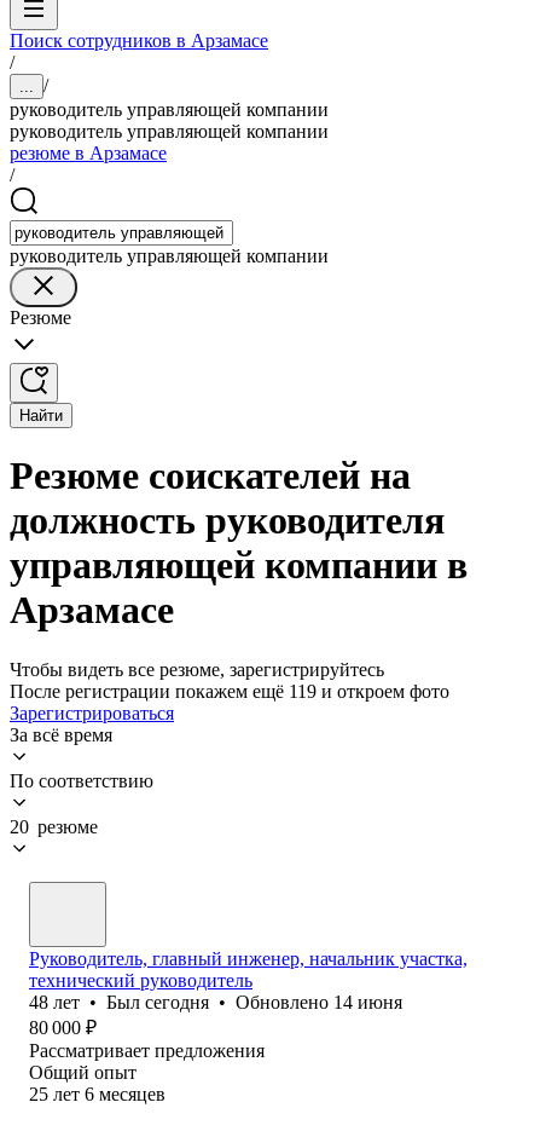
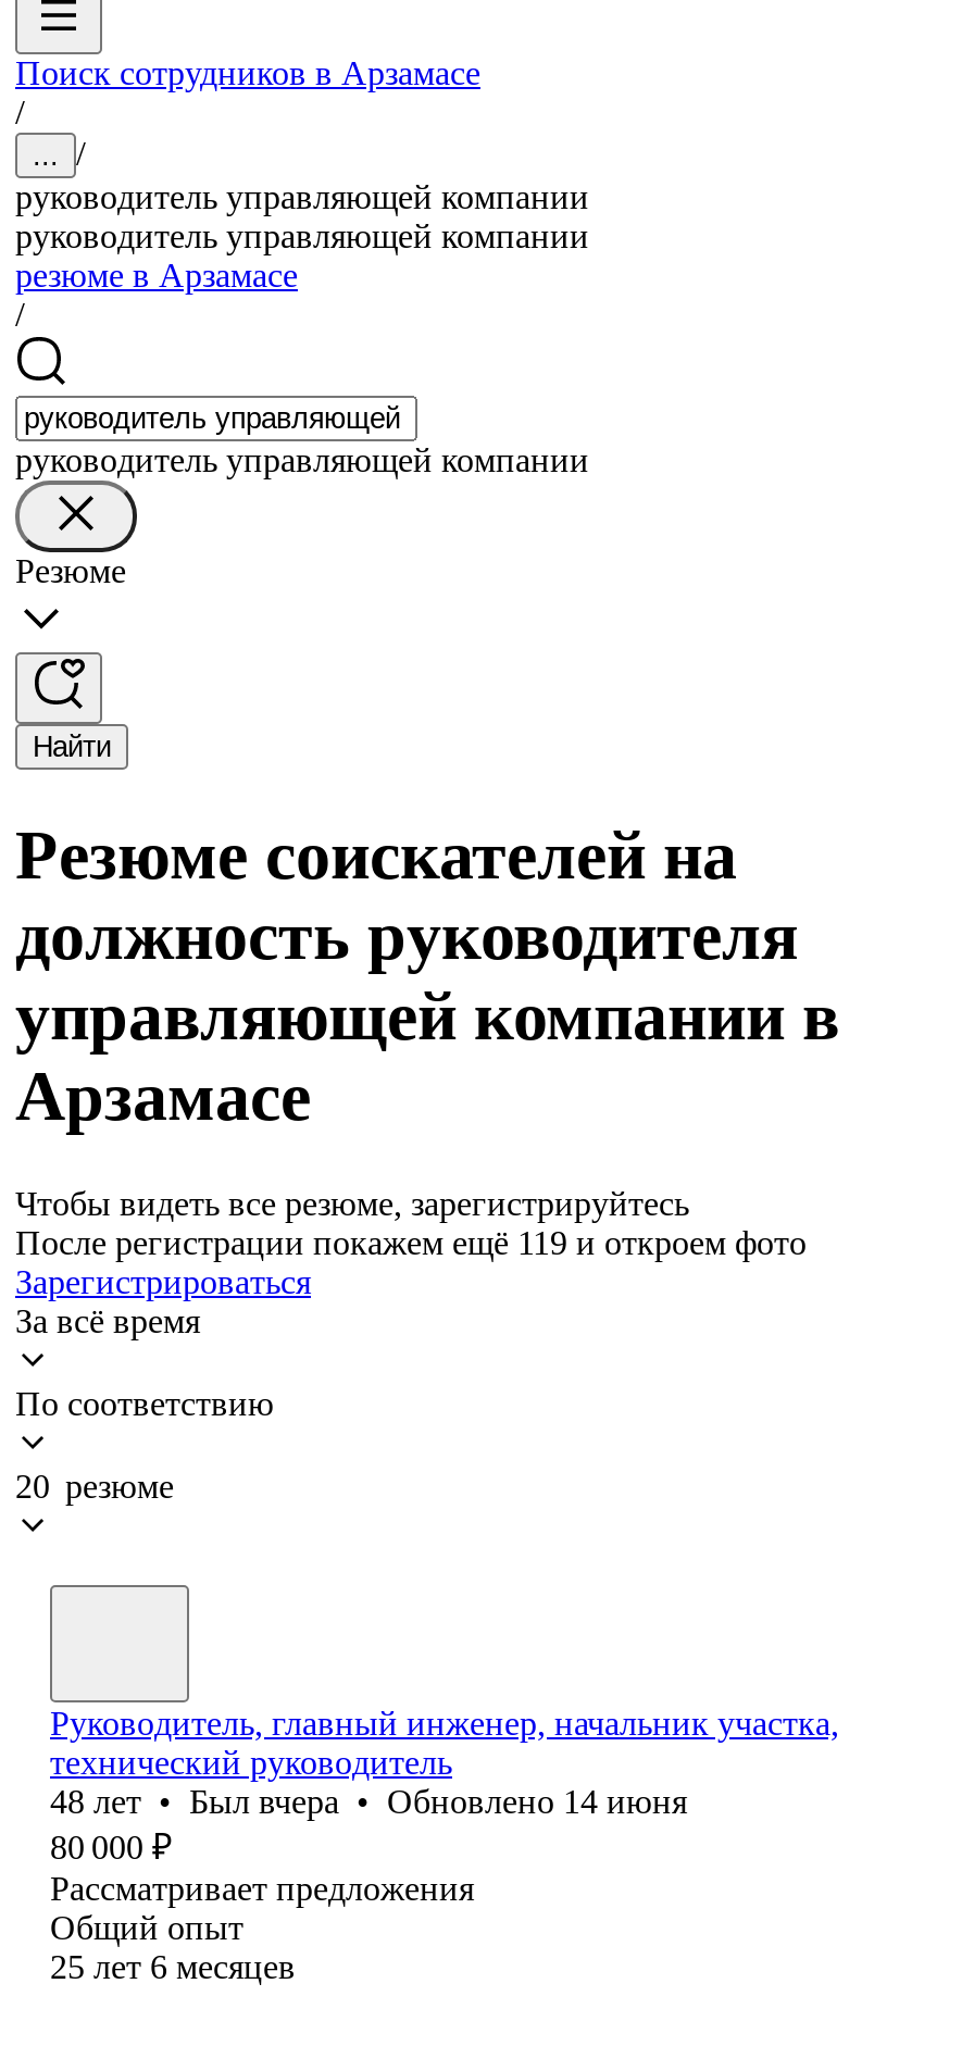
- 48 лет • Был сегодня • Обновлено 14 июня
+ 48 лет • Был вчера • Обновлено 14 июня
